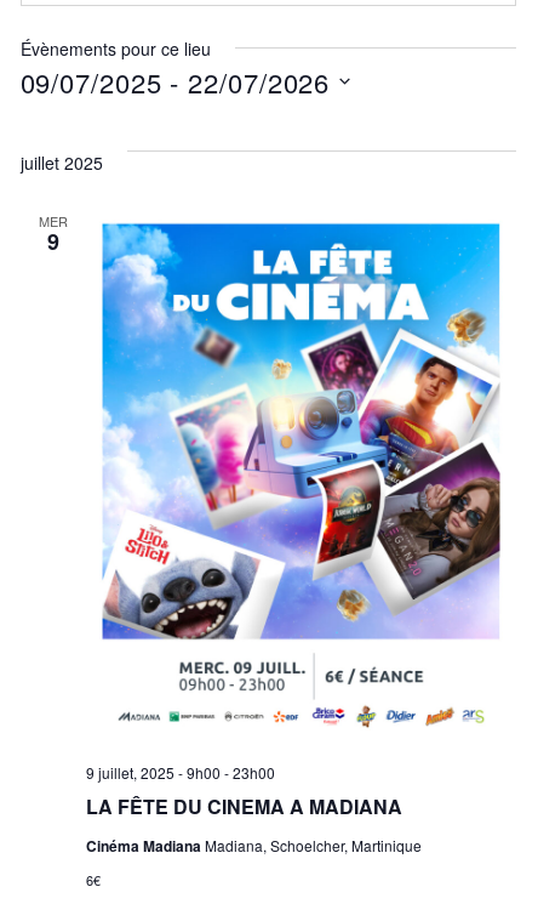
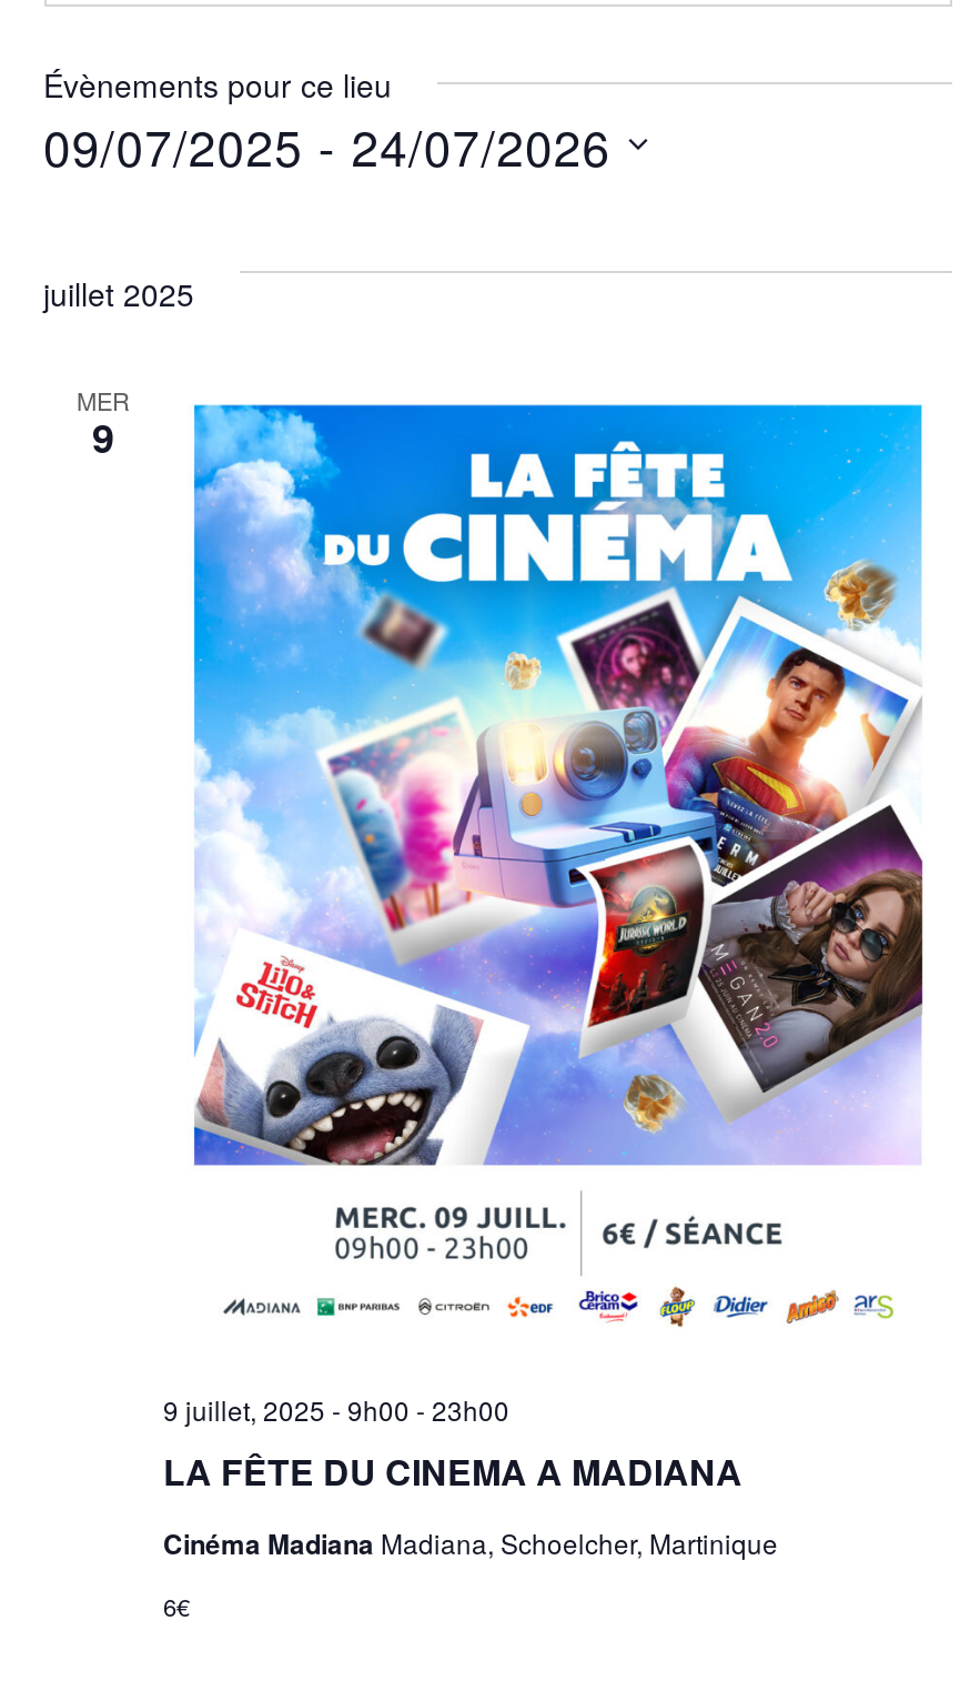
- 09/07/2025 - 22/07/2026
+ 09/07/2025 - 24/07/2026
